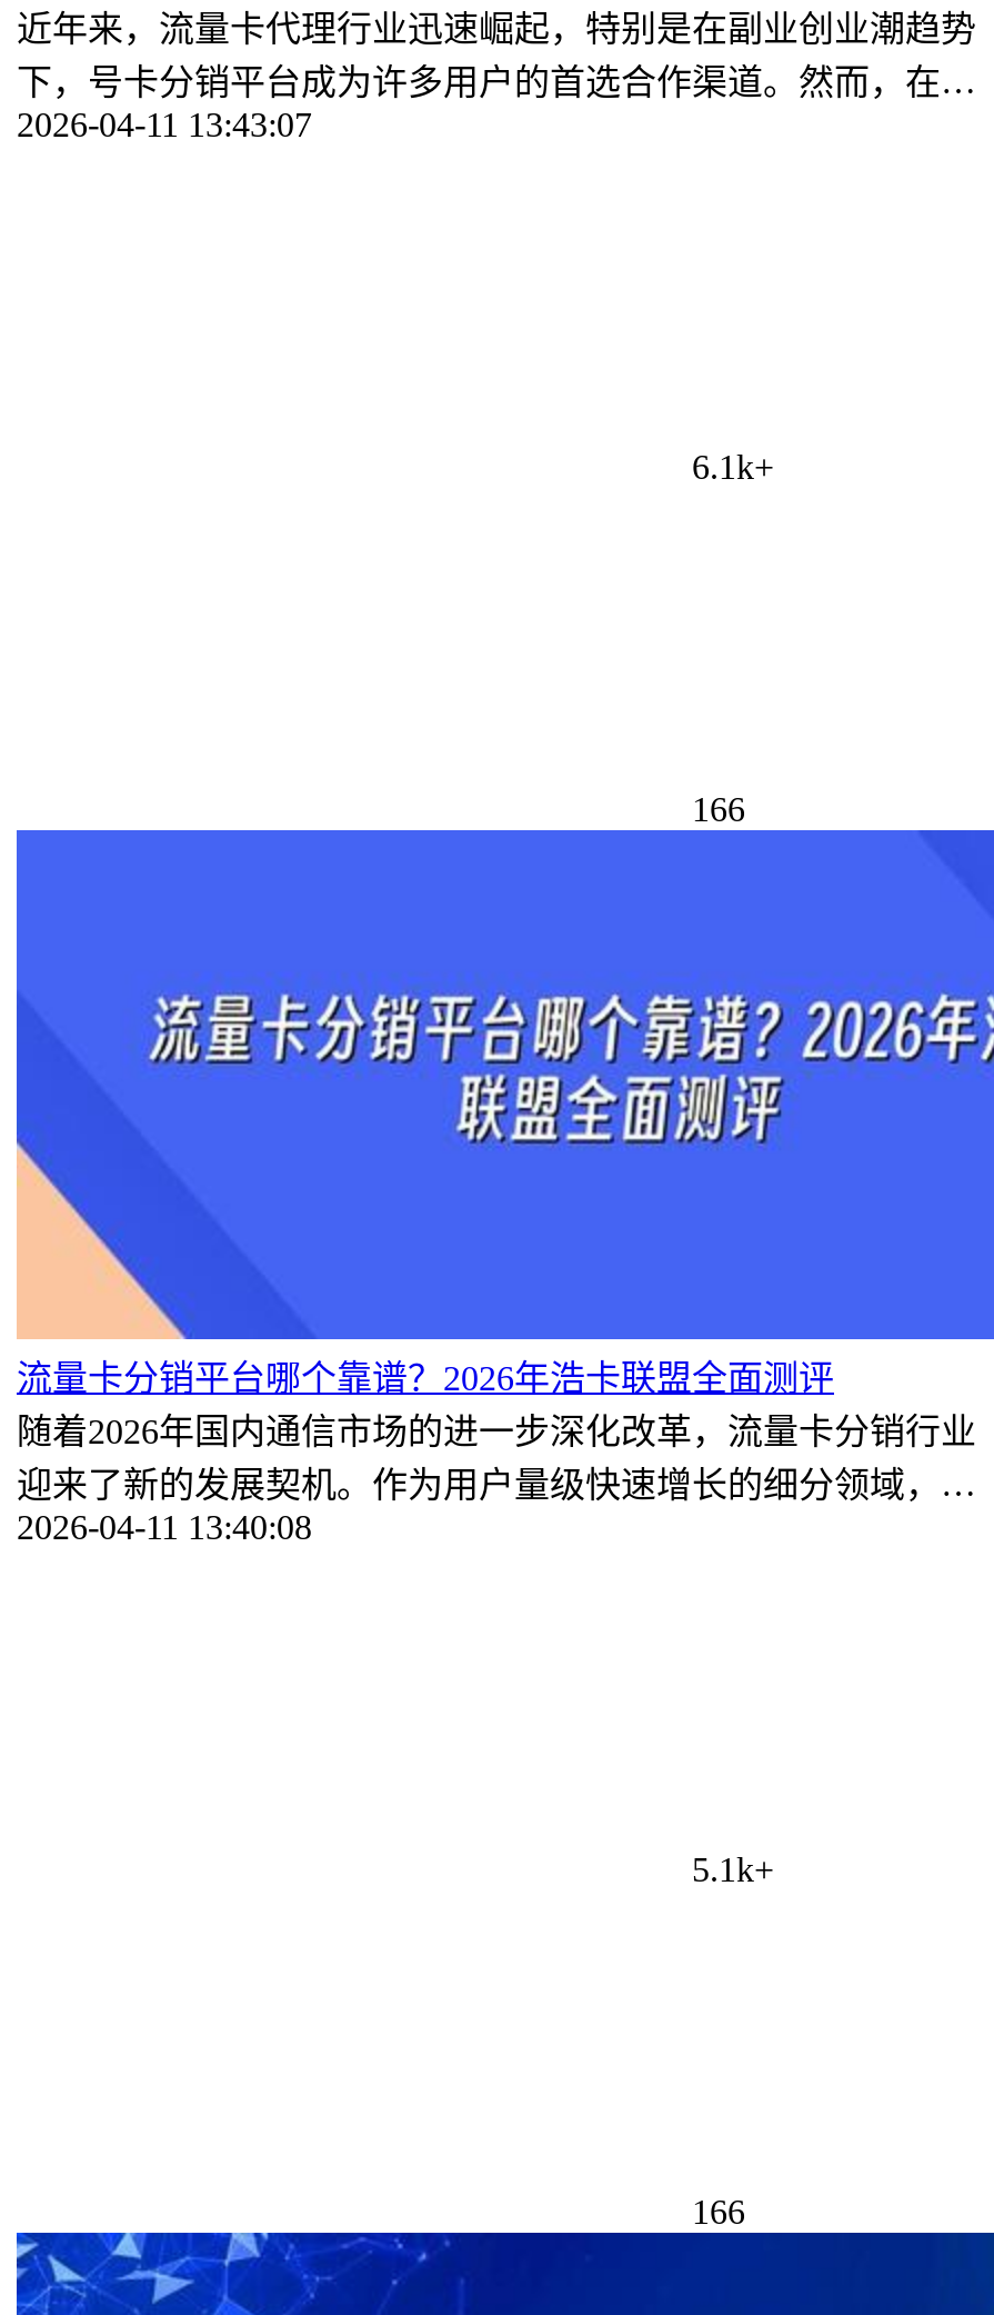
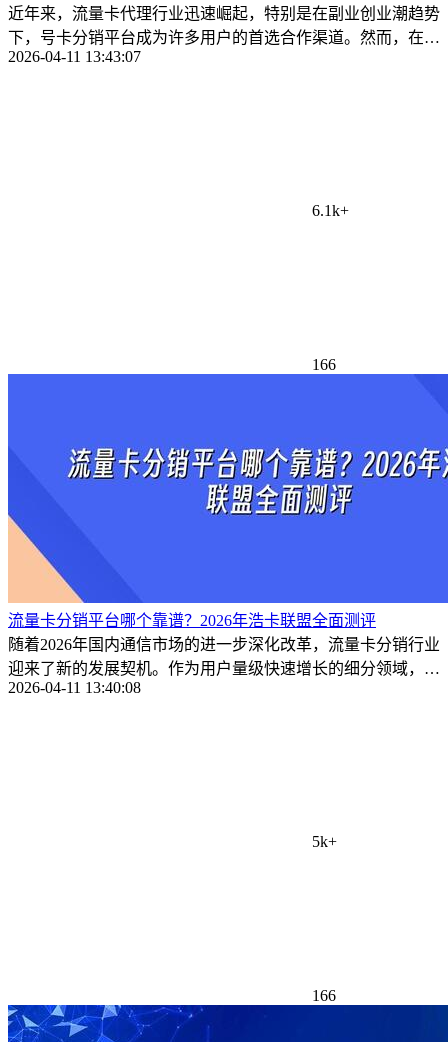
- 5.1k+
+ 5k+
